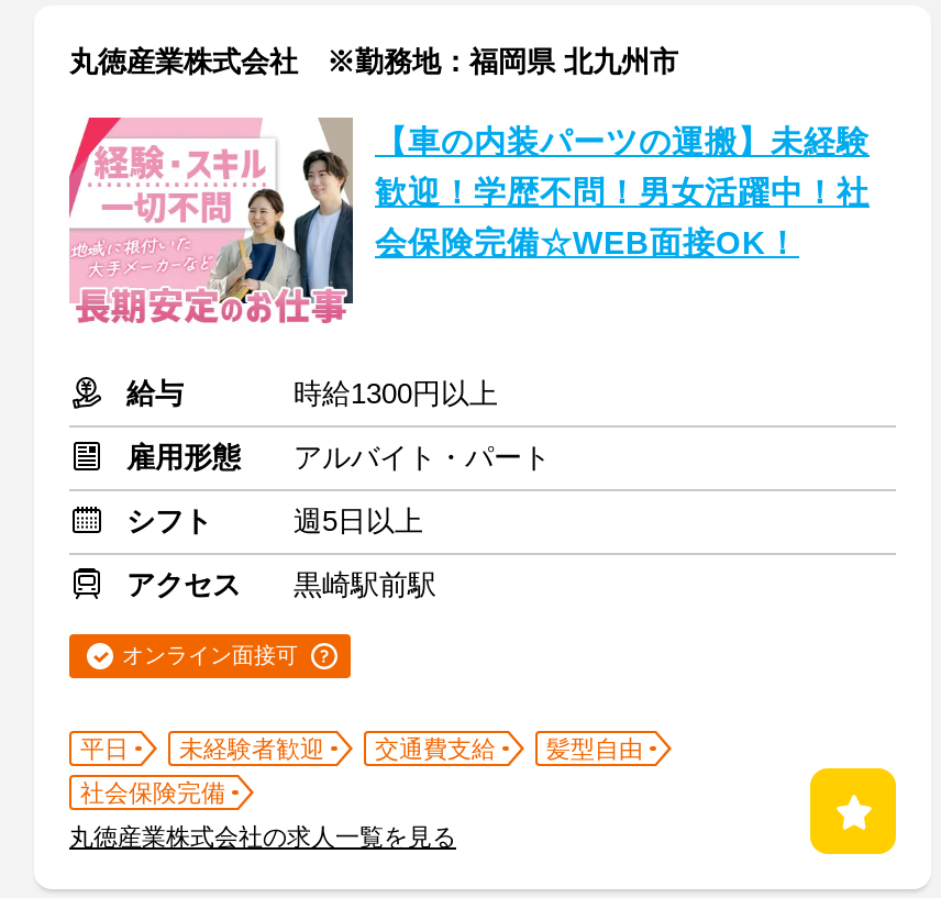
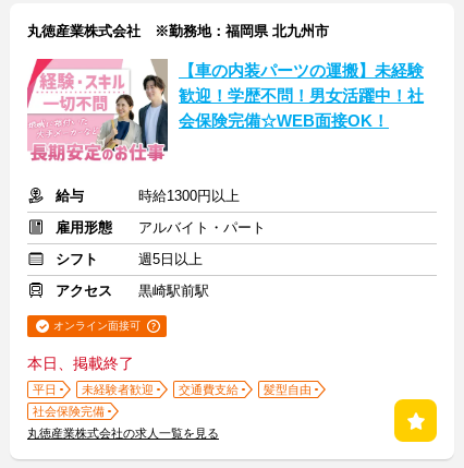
+ 本日、掲載終了
